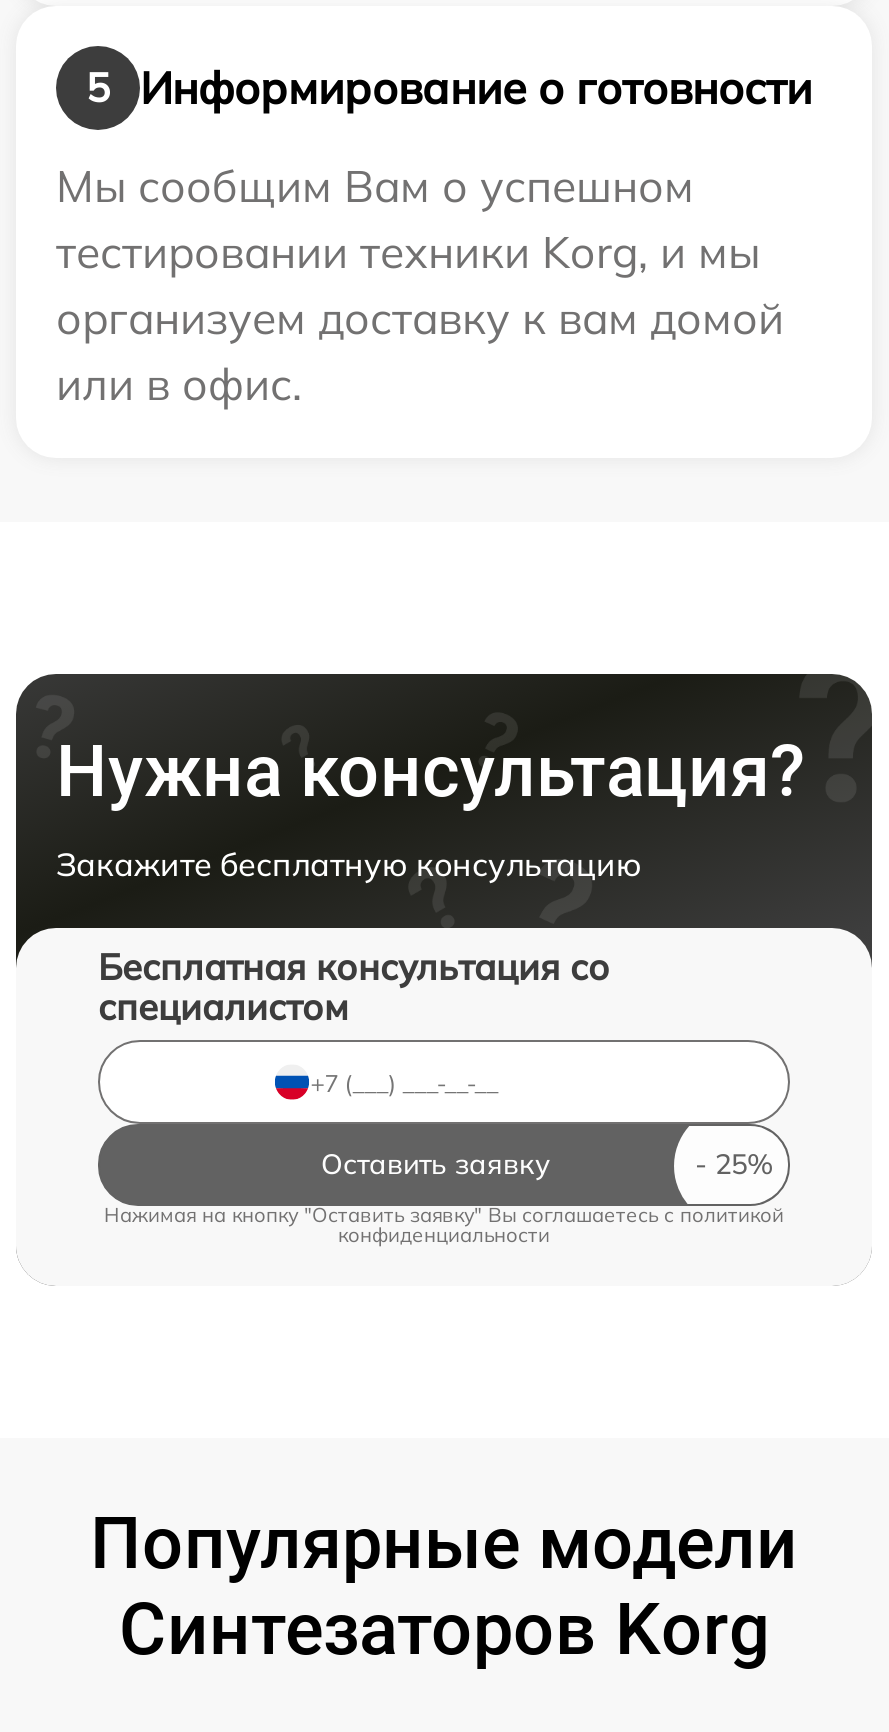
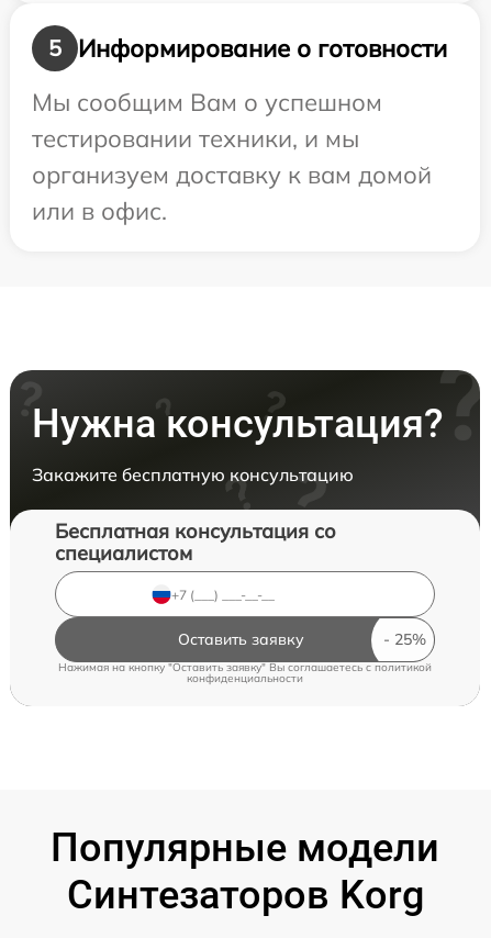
- тестировании техники Korg, и мы
+ тестировании техники, и мы
